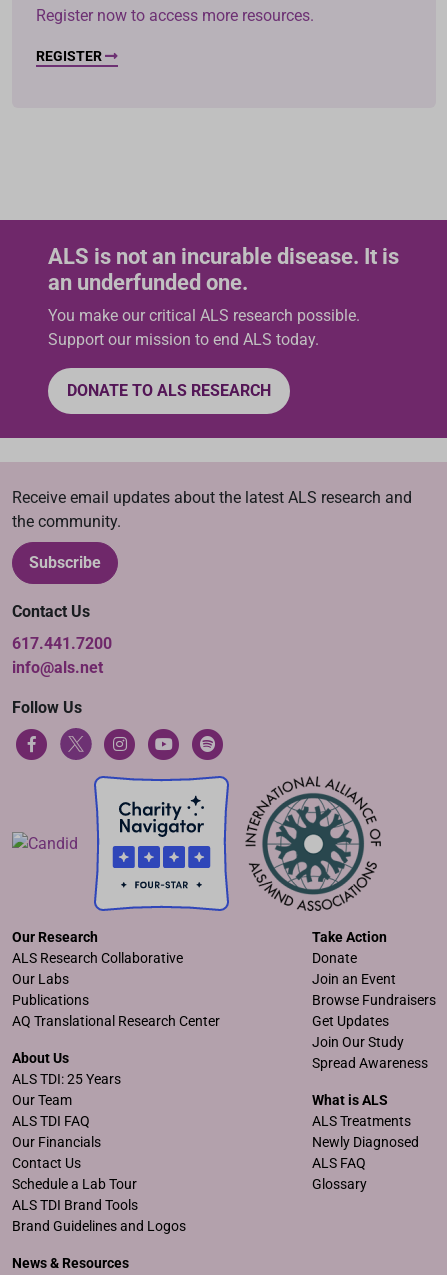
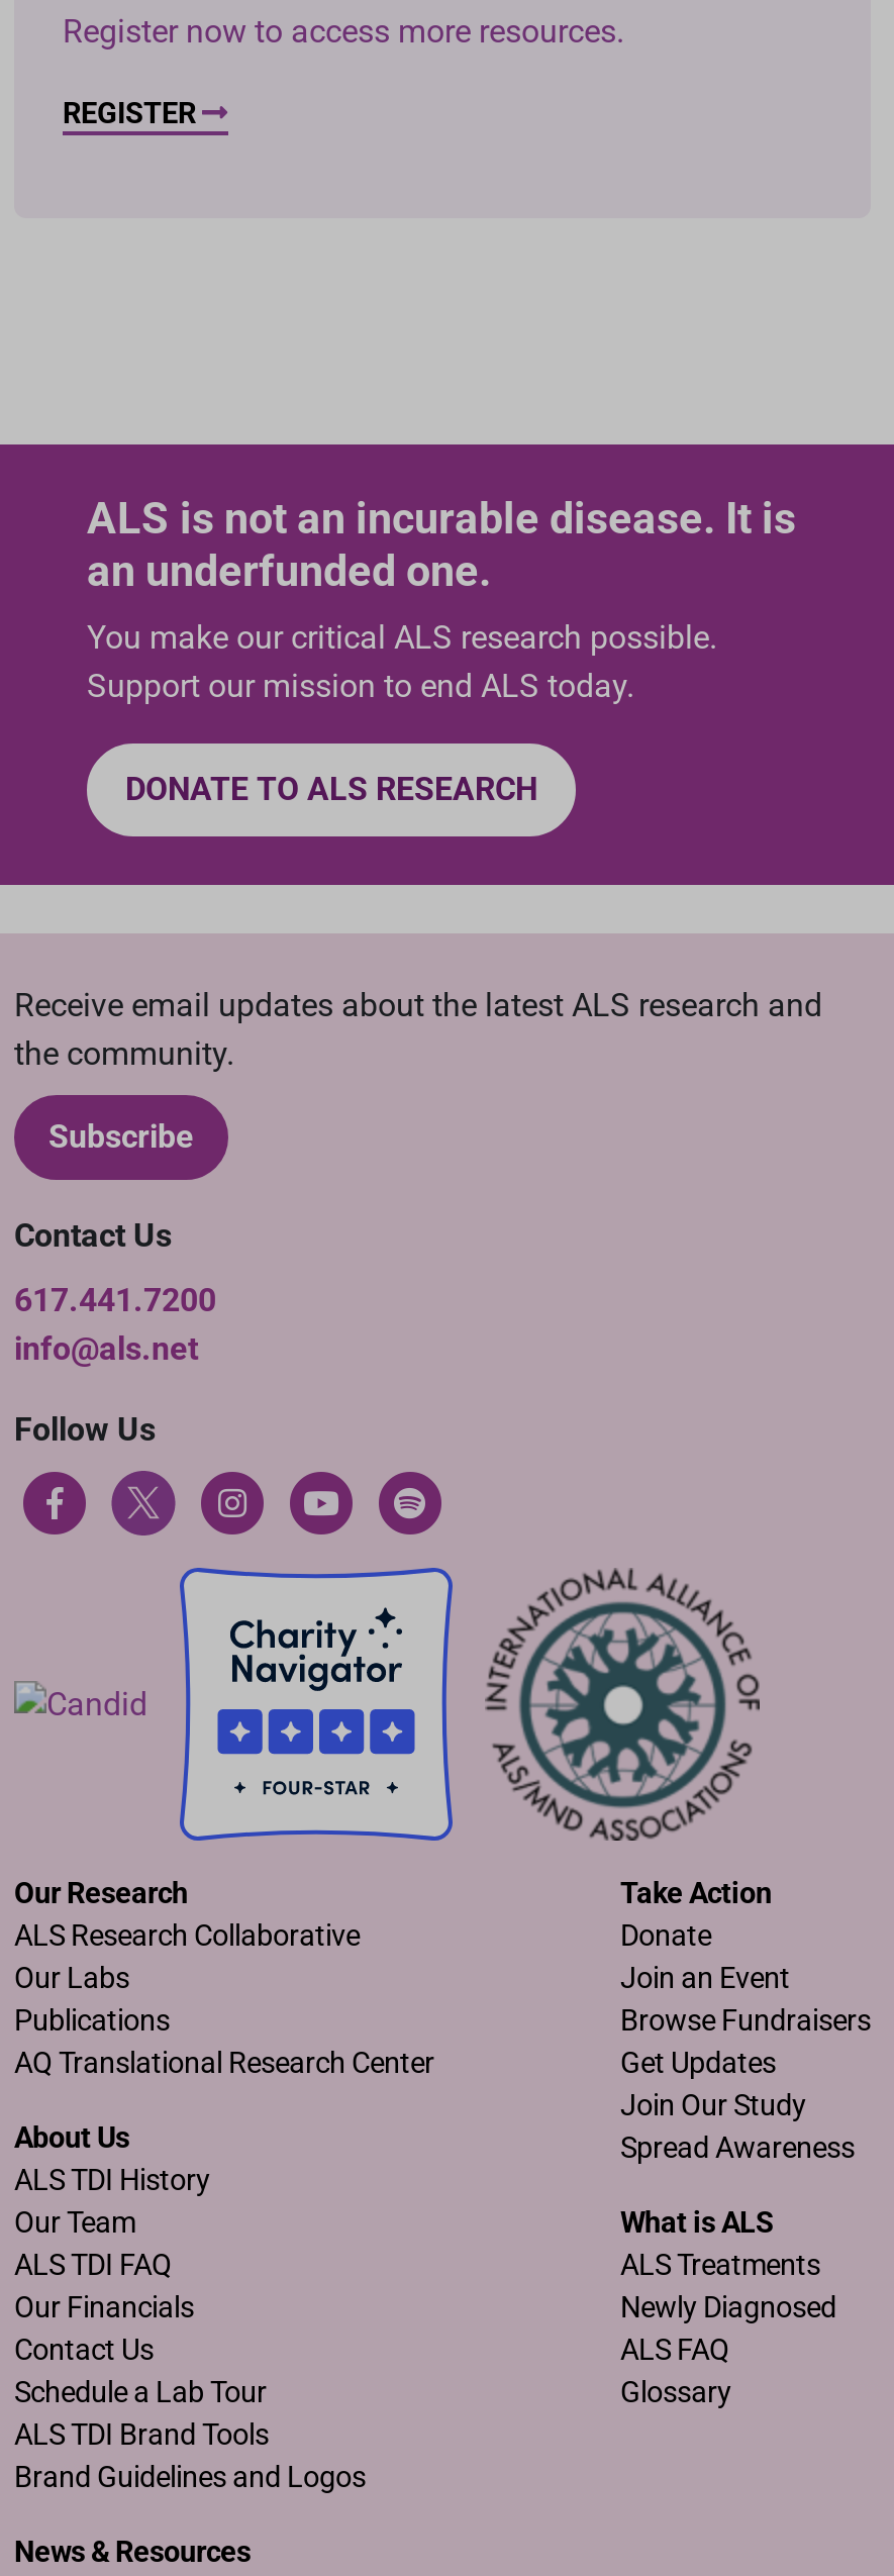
- ALS TDI: 25 Years
+ ALS TDI History
